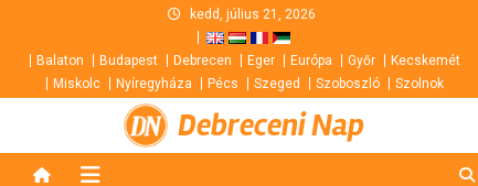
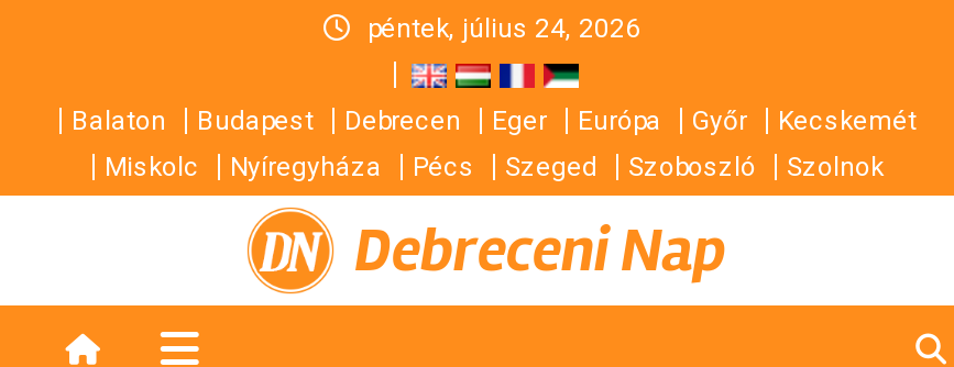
- kedd, július 21, 2026
+ péntek, július 24, 2026
